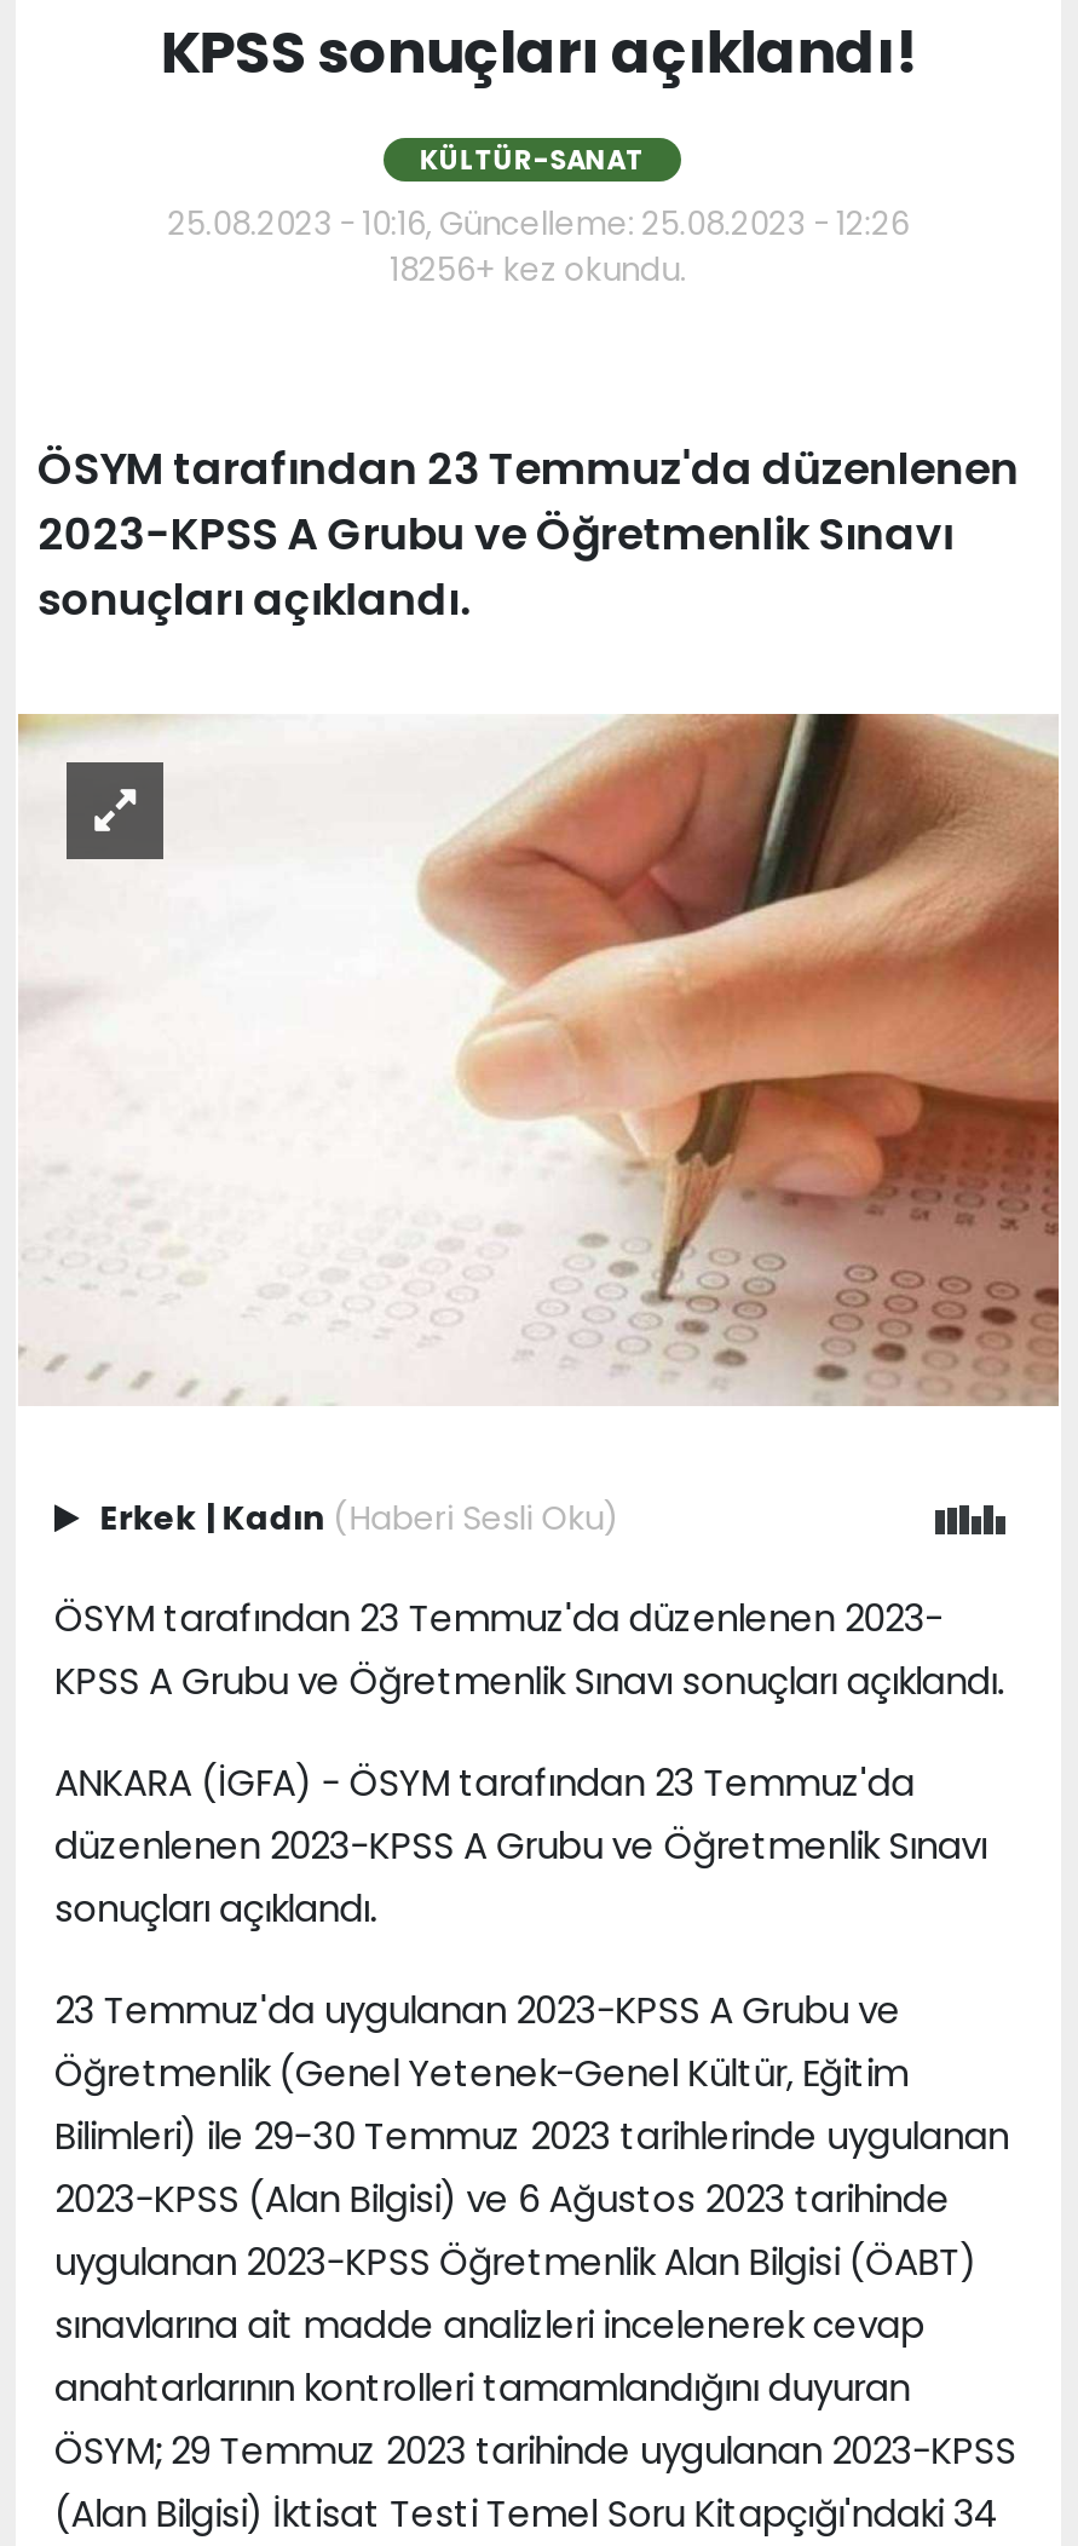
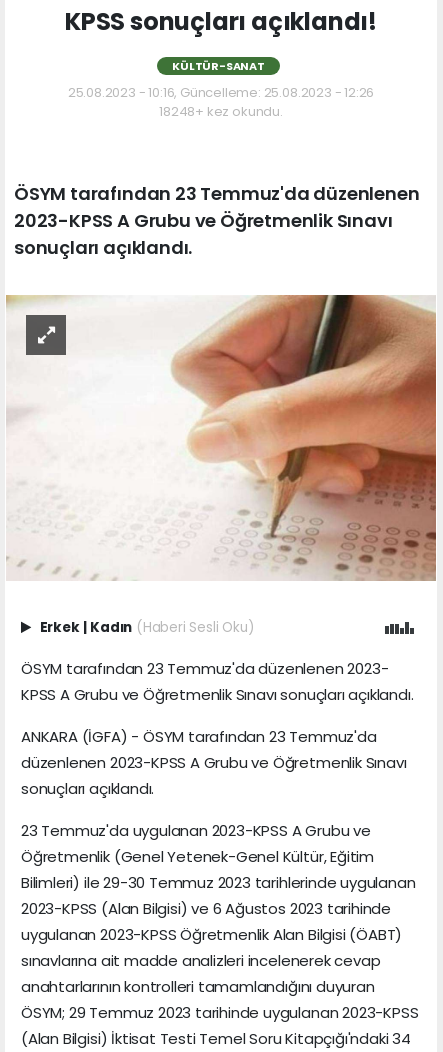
- 18256+ kez okundu.
+ 18248+ kez okundu.
